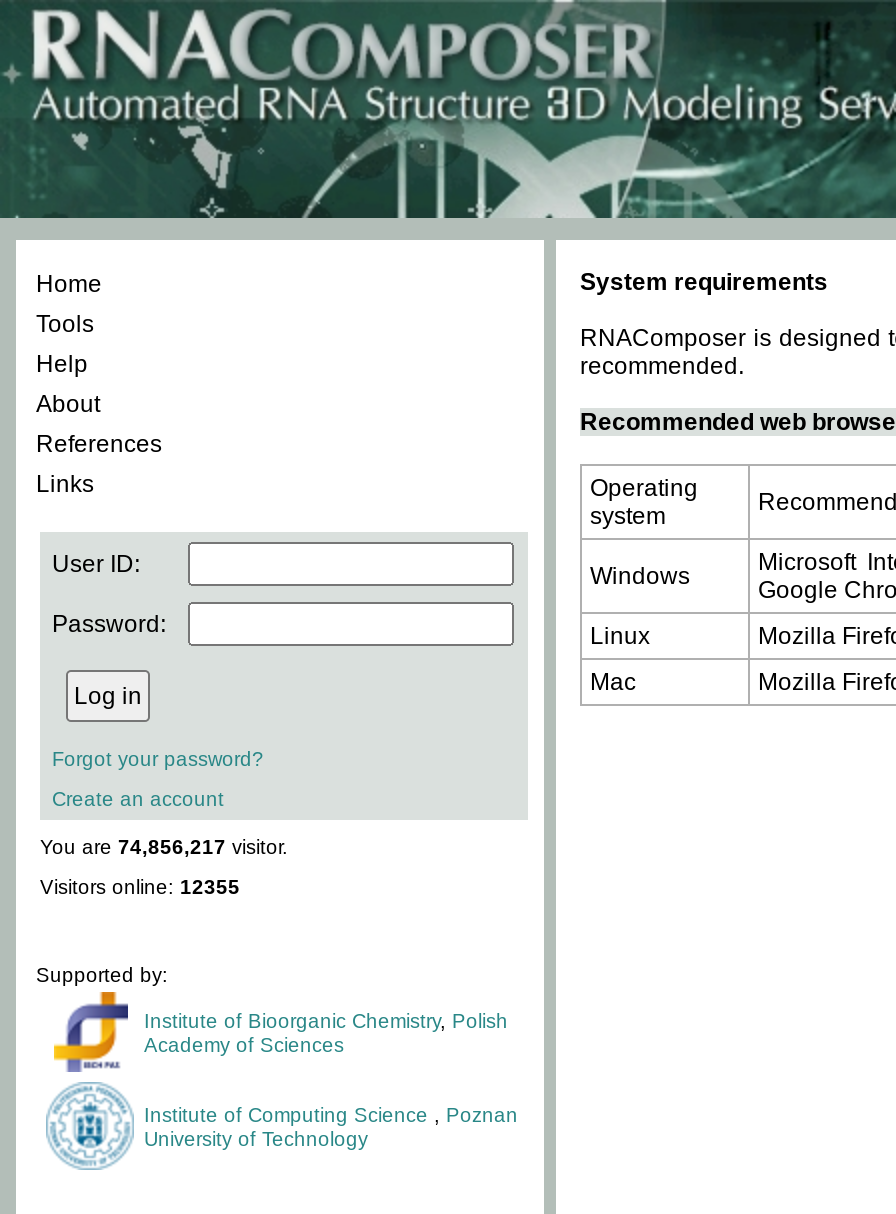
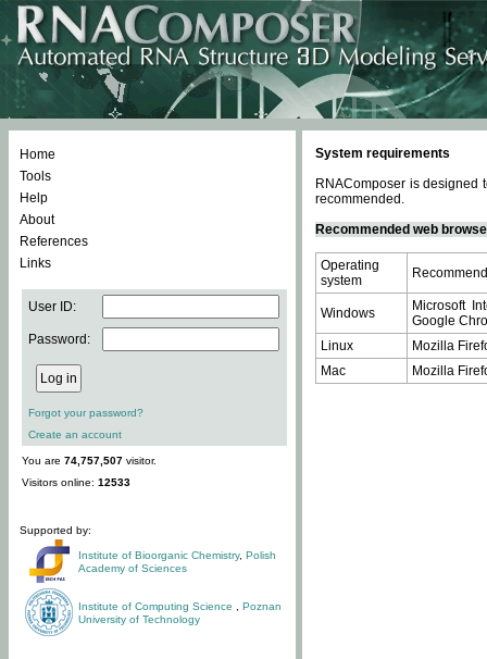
- You are 74,856,217 visitor.
+ You are 74,757,507 visitor.

- Visitors online: 12355
+ Visitors online: 12533
